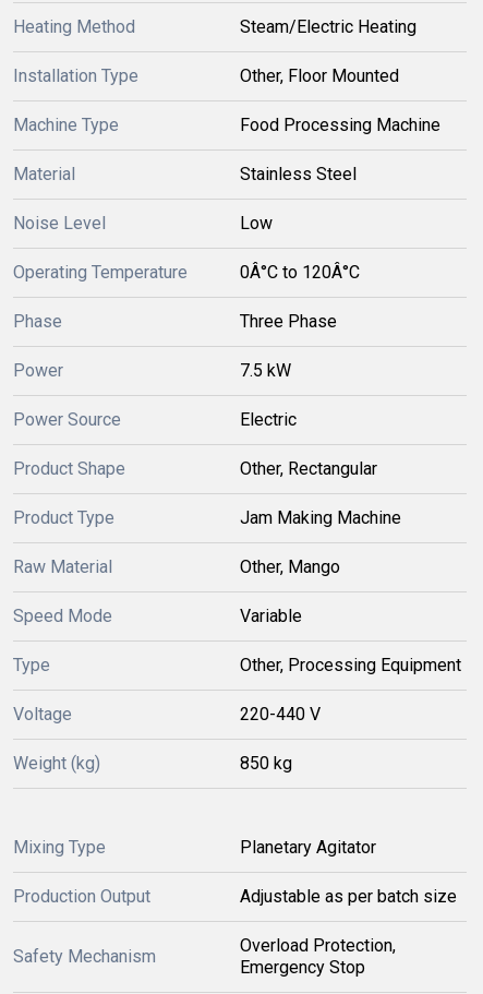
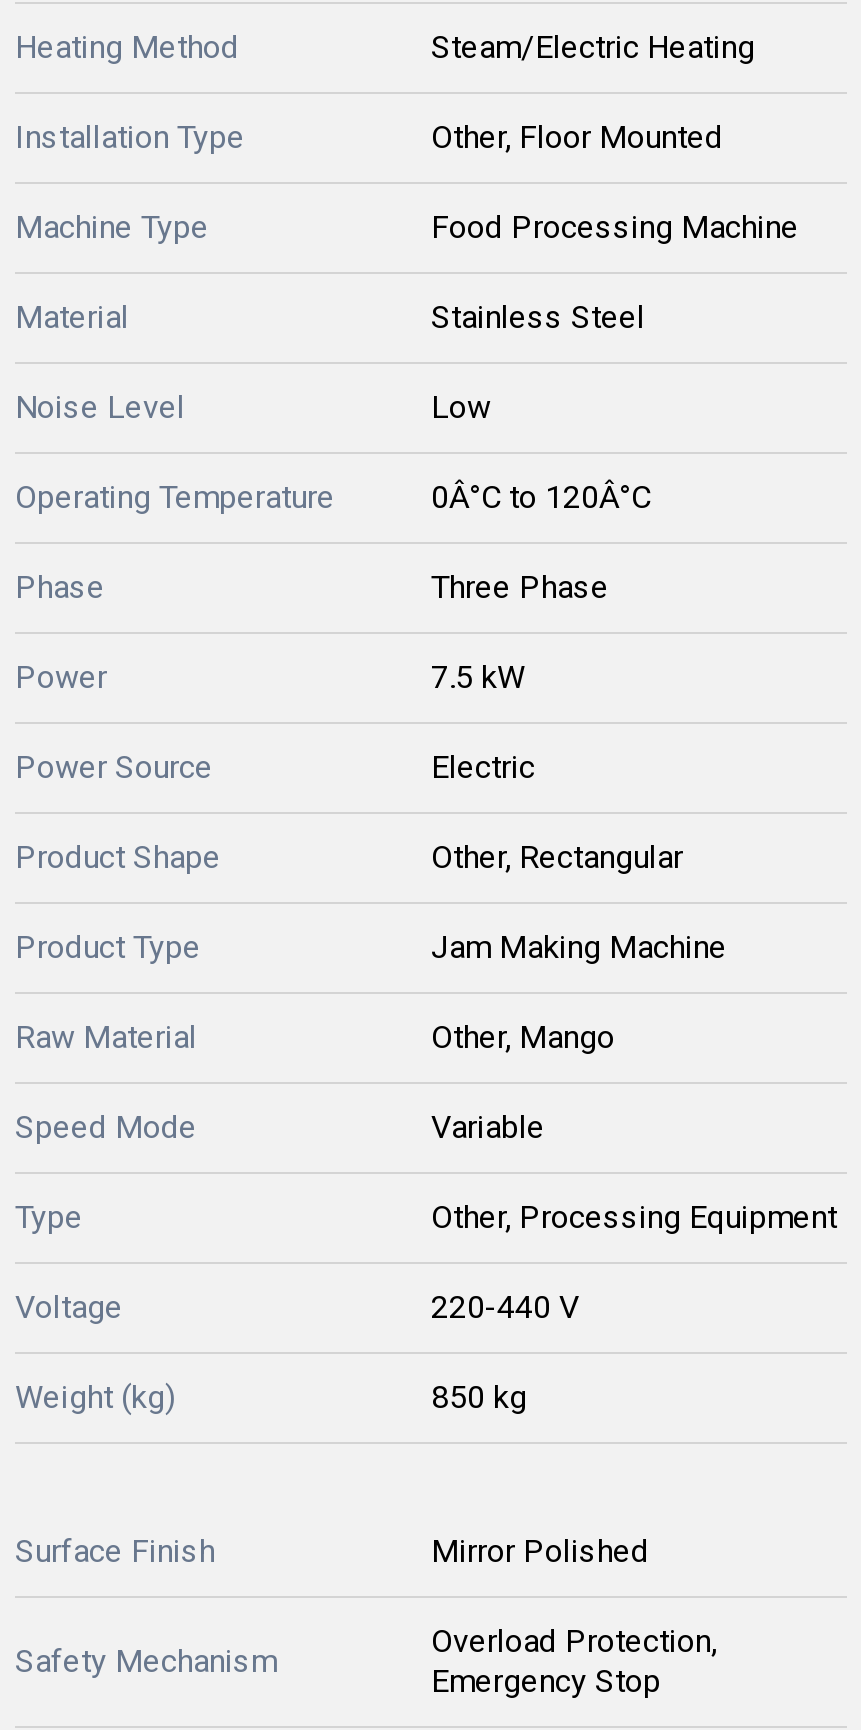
- Mixing Type
- Planetary Agitator
- Production Output
- Adjustable as per batch size
+ Surface Finish
+ Mirror Polished
